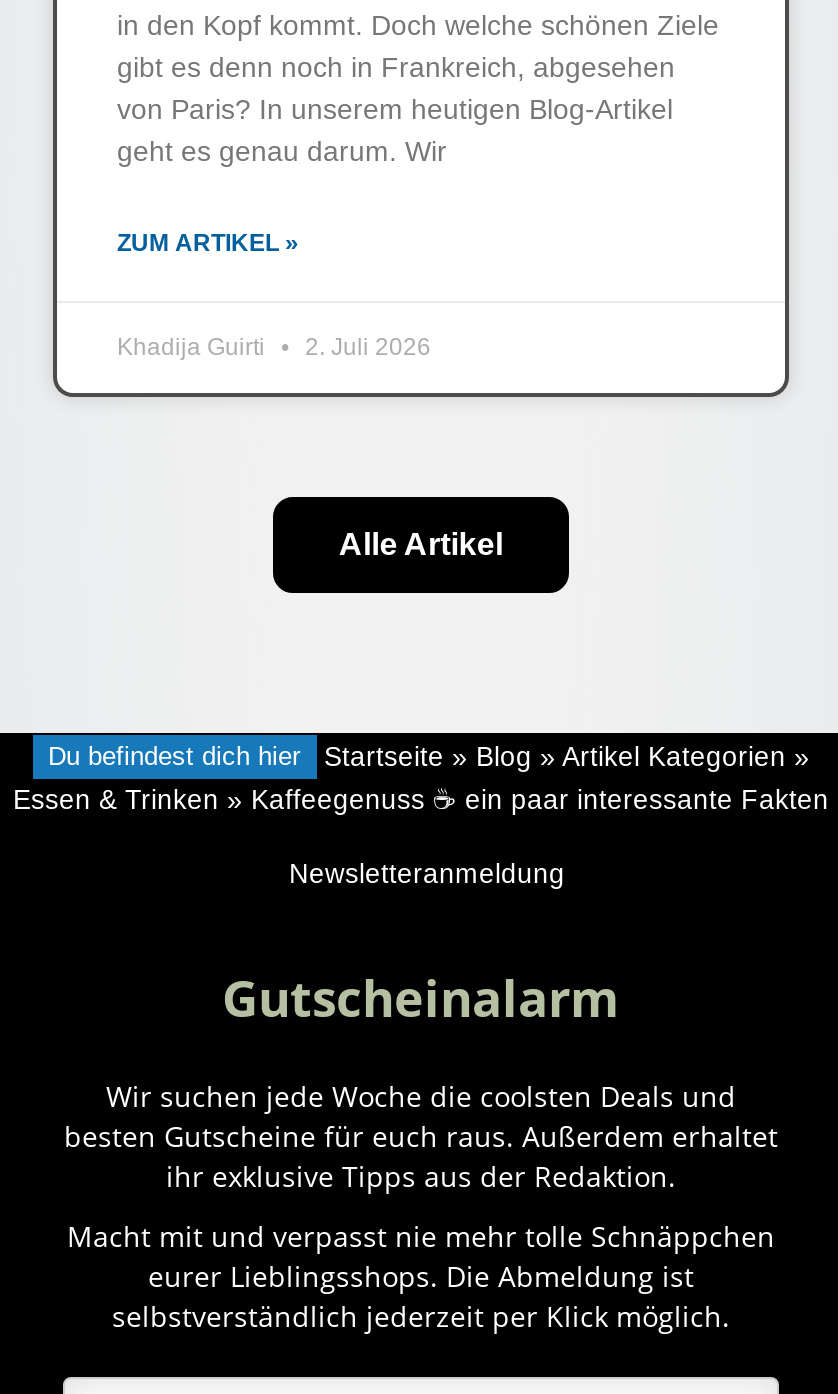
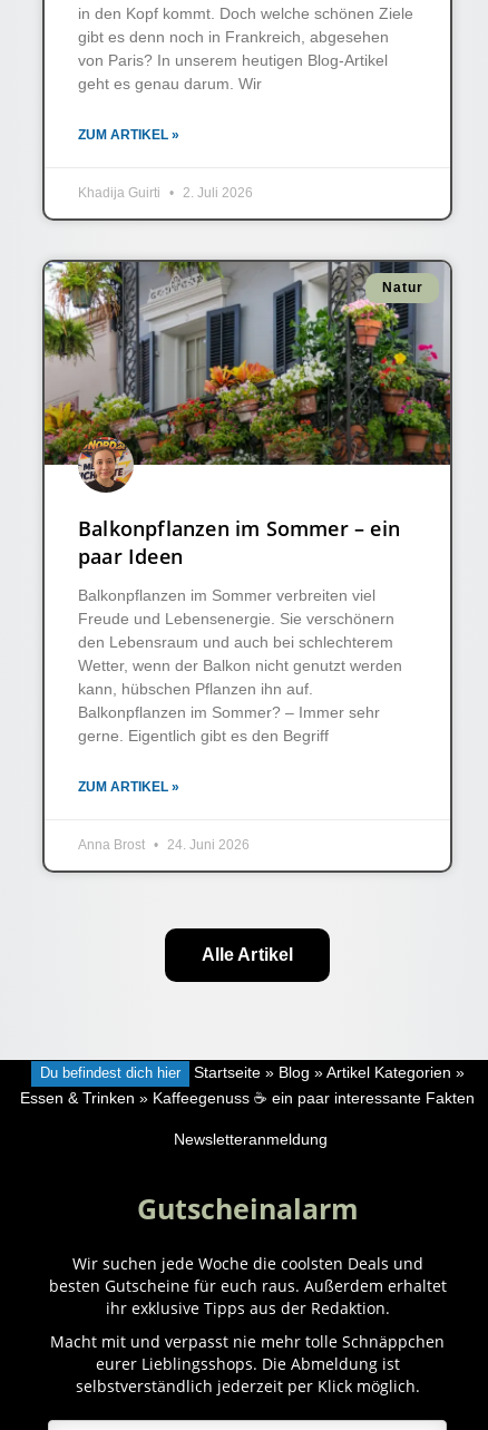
+ [image]
+ Natur

+ Balkonpflanzen im Sommer – ein
+ paar Ideen
+ Balkonpflanzen im Sommer verbreiten viel
+ Freude und Lebensenergie. Sie verschönern
+ den Lebensraum und auch bei schlechterem
+ Wetter, wenn der Balkon nicht genutzt werden
+ kann, hübschen Pflanzen ihn auf.
+ Balkonpflanzen im Sommer? – Immer sehr
+ gerne. Eigentlich gibt es den Begriff
+ ZUM ARTIKEL »

+ Anna Brost
+ 24. Juni 2026
